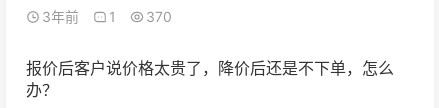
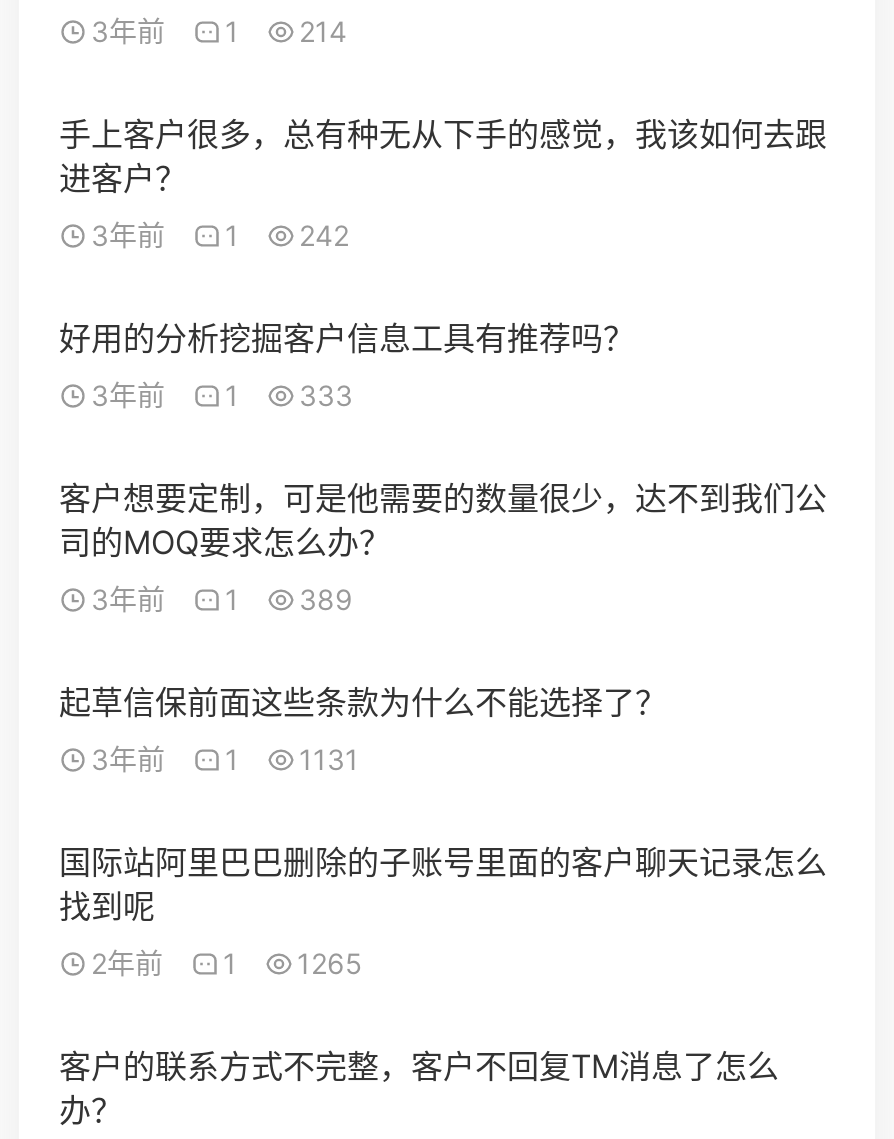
- 370
- 报价后客户说价格太贵了，降价后还是不下单，怎么
+ 214
+ 手上客户很多，总有种无从下手的感觉，我该如何去跟
+ 进客户？
+ 3年前
+ 1
+ 242
+ 好用的分析挖掘客户信息工具有推荐吗？
+ 3年前
+ 1
+ 333
+ 客户想要定制，可是他需要的数量很少，达不到我们公
+ 司的MOQ要求怎么办？
+ 3年前
+ 1
+ 389
+ 起草信保前面这些条款为什么不能选择了？
+ 3年前
+ 1
+ 1131
+ 国际站阿里巴巴删除的子账号里面的客户聊天记录怎么
+ 找到呢
+ 2年前
+ 1
+ 1265
+ 客户的联系方式不完整，客户不回复TM消息了怎么
